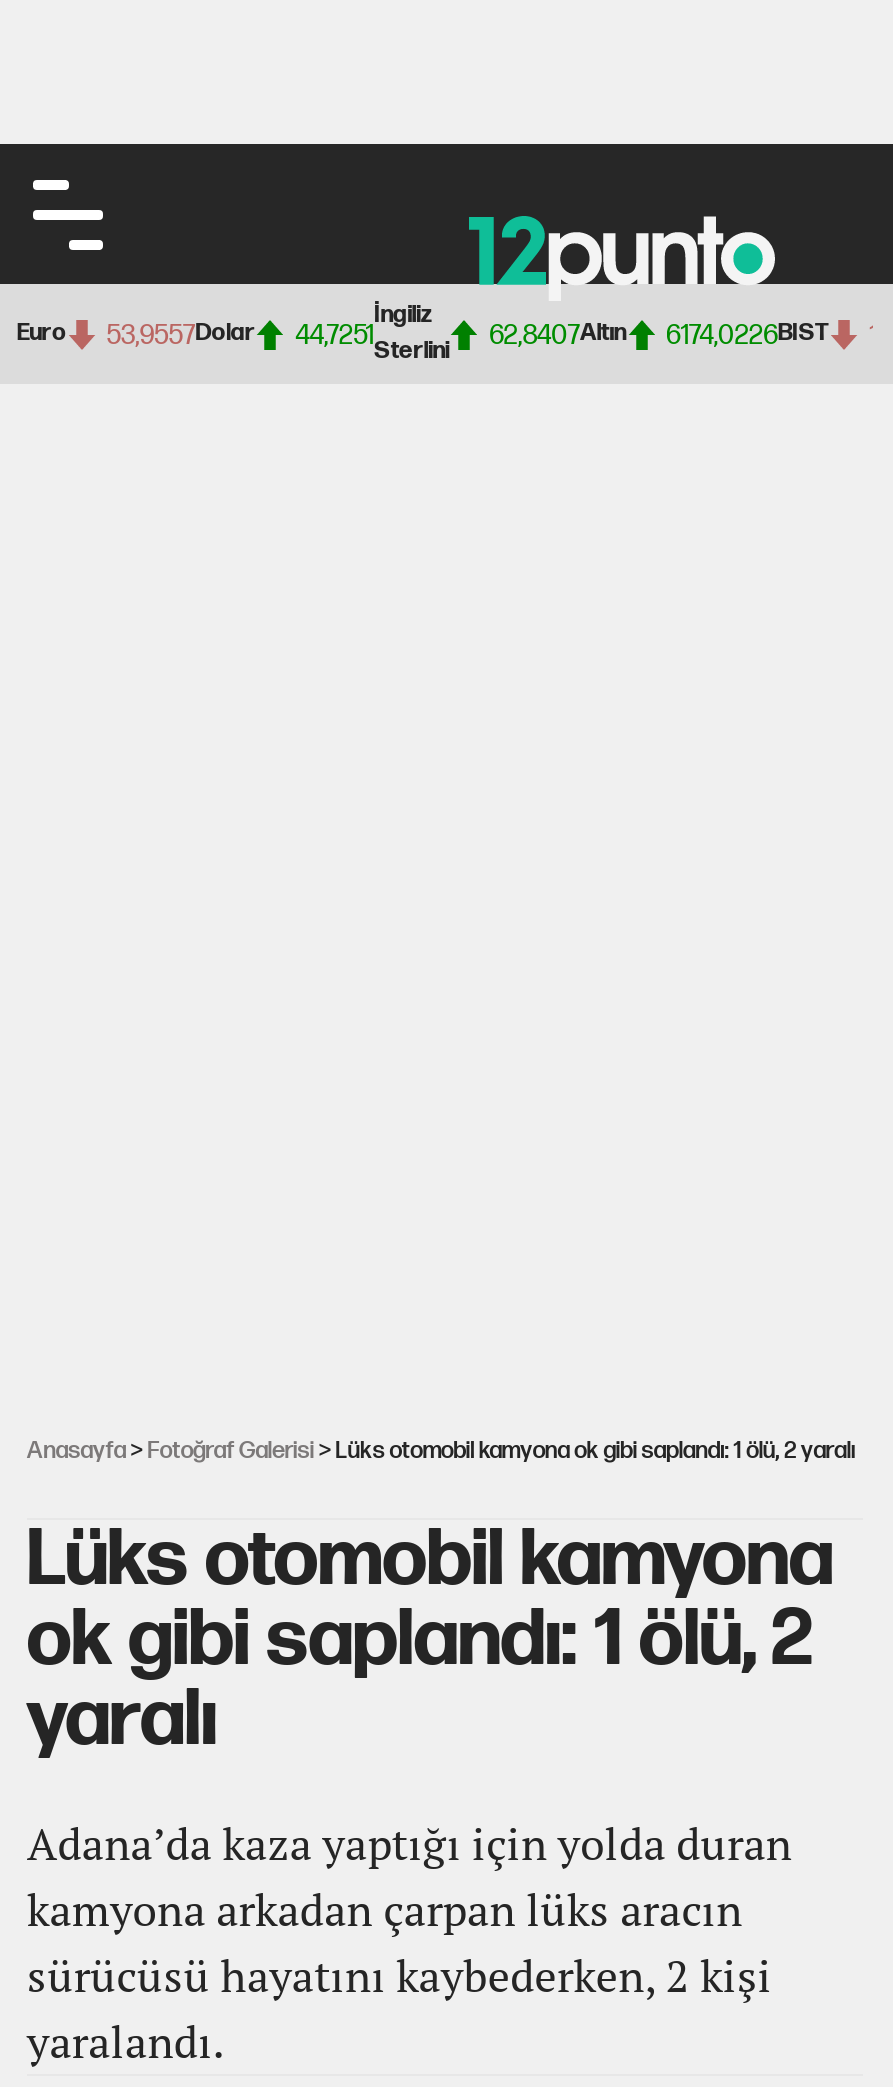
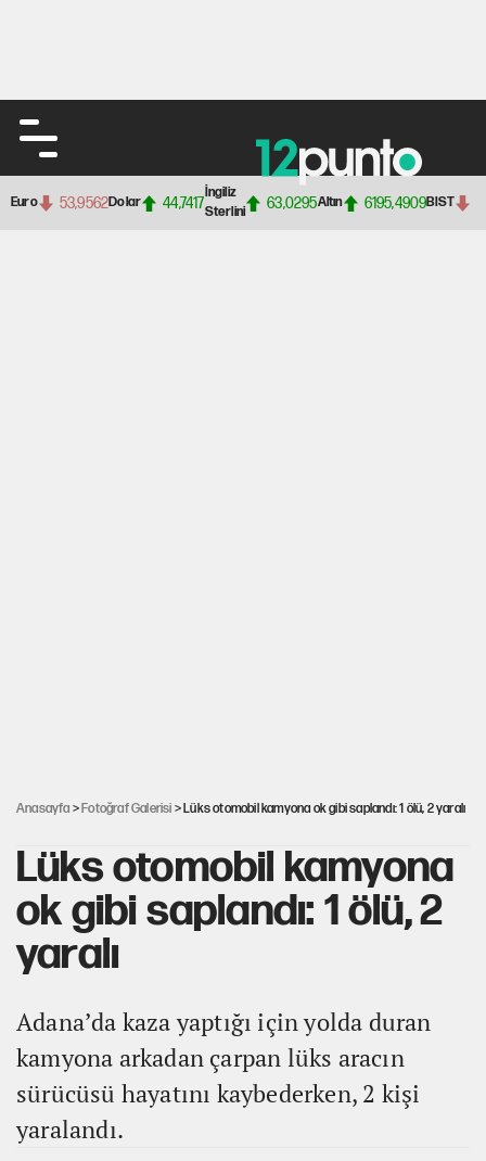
- 53,9557Dolar
+ 53,9562Dolar

- 44,7251
+ 44,7417

- 62,8407Altın
+ 63,0295Altın

- 6174,0226BIST
+ 6195,4909BIST
